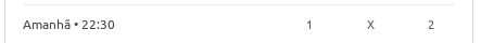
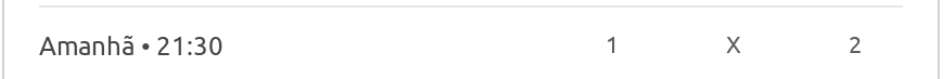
- Amanhã • 22:30
+ Amanhã • 21:30
